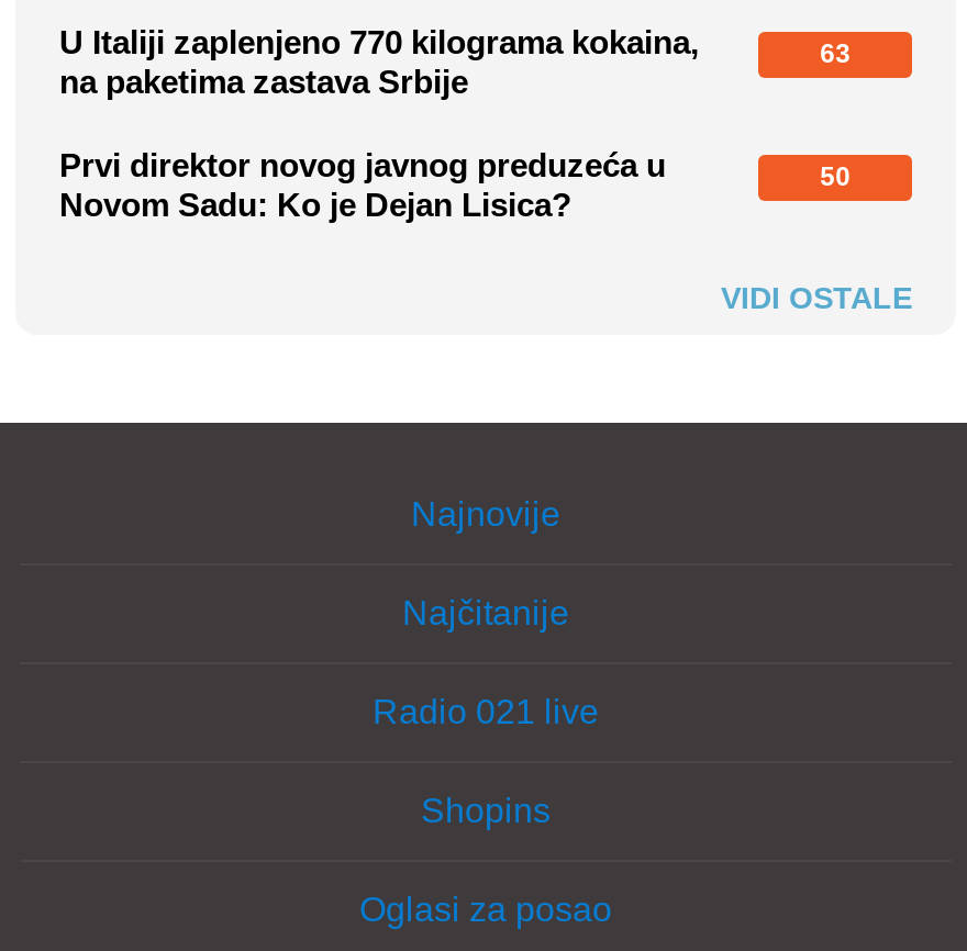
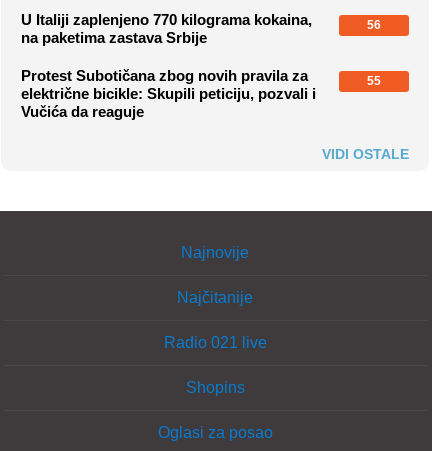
- 63
+ 56

- Prvi direktor novog javnog preduzeća u
- Novom Sadu: Ko je Dejan Lisica?
+ Protest Subotičana zbog novih pravila za
+ električne bicikle: Skupili peticiju, pozvali i
+ Vučića da reaguje

- 50
+ 55
